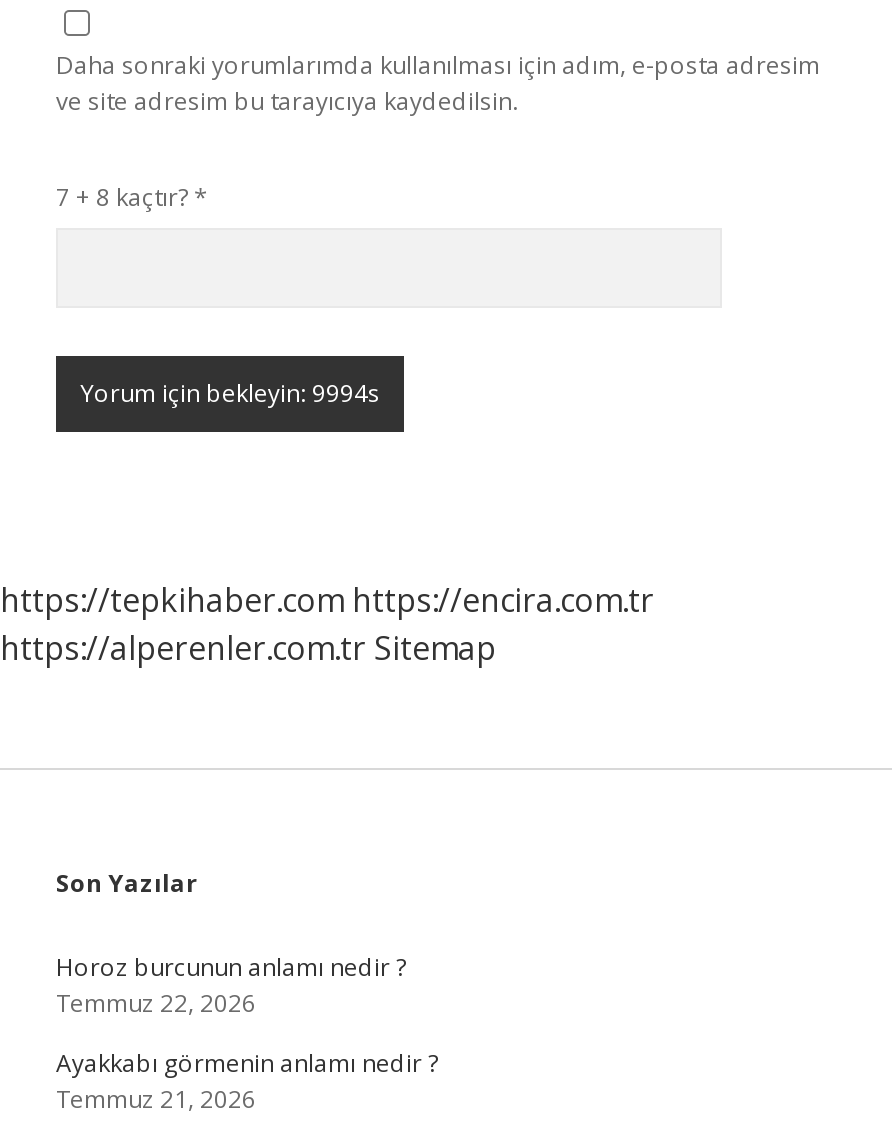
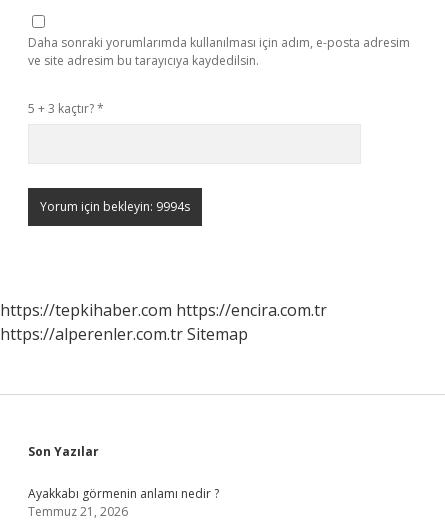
- 7 + 8 kaçtır? *
+ 5 + 3 kaçtır? *

- Horoz burcunun anlamı nedir ?
- Temmuz 22, 2026
